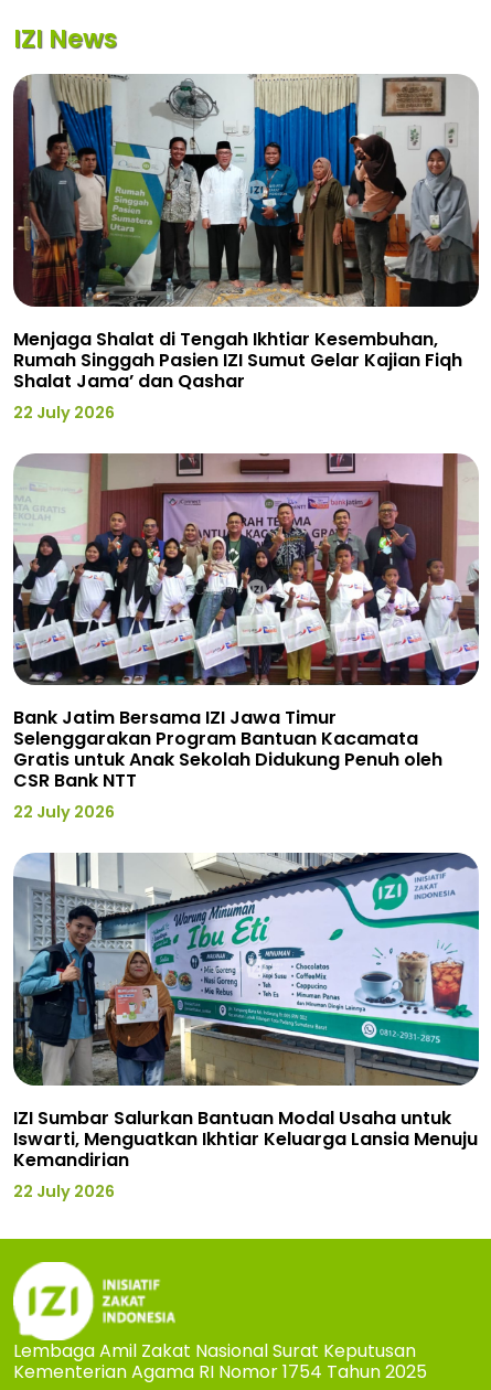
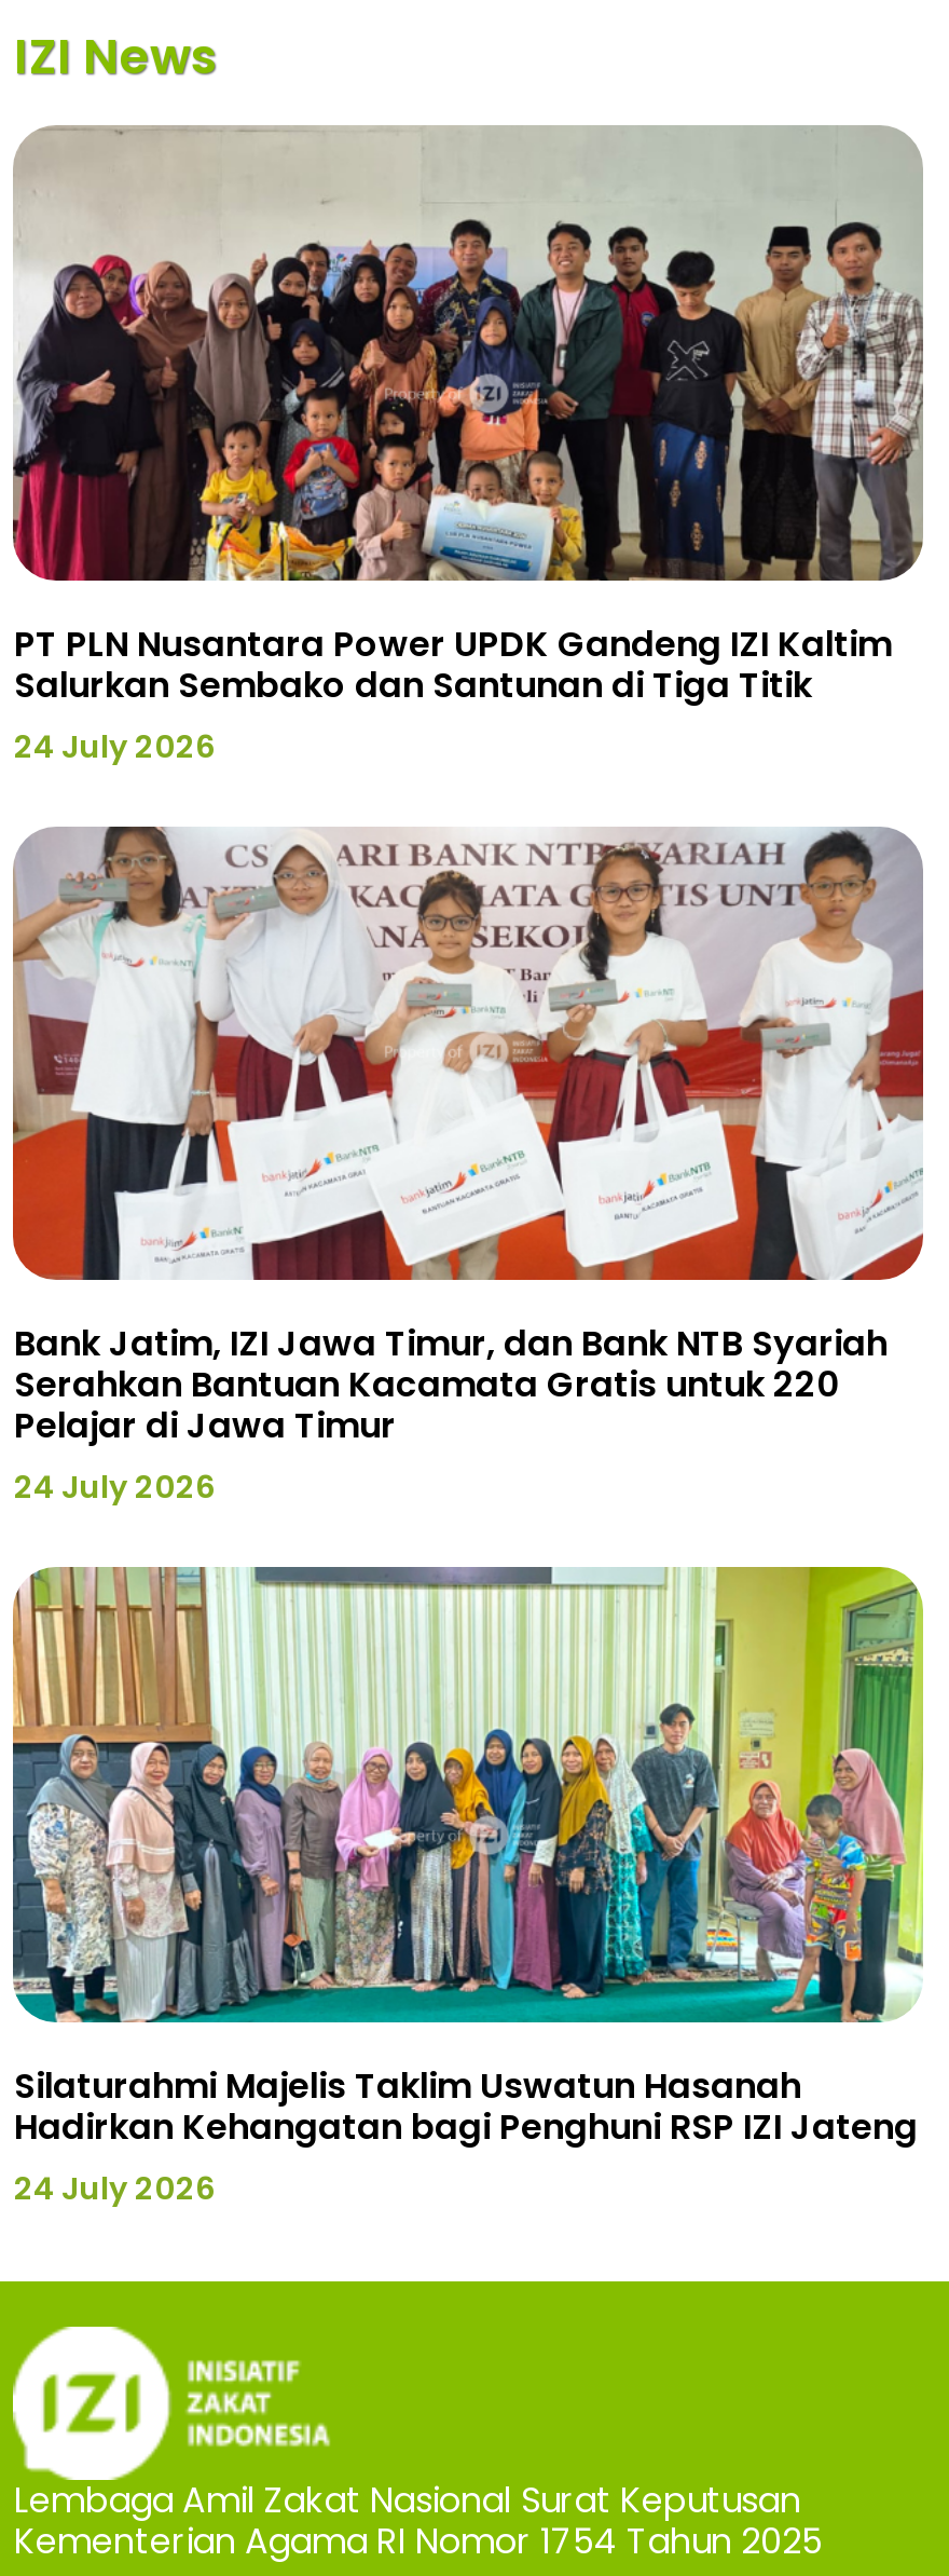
- [image]
+ [image]

- Menjaga Shalat di Tengah Ikhtiar Kesembuhan,
- Rumah Singgah Pasien IZI Sumut Gelar Kajian Fiqh
- Shalat Jama’ dan Qashar
- 22 July 2026
+ PT PLN Nusantara Power UPDK Gandeng IZI Kaltim
+ Salurkan Sembako dan Santunan di Tiga Titik
+ 24 July 2026

- [image]
- Bank Jatim Bersama IZI Jawa Timur
- Selenggarakan Program Bantuan Kacamata
- Gratis untuk Anak Sekolah Didukung Penuh oleh
- CSR Bank NTT
- 22 July 2026
+ [image]
+ Bank Jatim, IZI Jawa Timur, dan Bank NTB Syariah
+ Serahkan Bantuan Kacamata Gratis untuk 220
+ Pelajar di Jawa Timur
+ 24 July 2026

- [image]
- IZI Sumbar Salurkan Bantuan Modal Usaha untuk
- Iswarti, Menguatkan Ikhtiar Keluarga Lansia Menuju
- Kemandirian
- 22 July 2026
+ [image]
+ Silaturahmi Majelis Taklim Uswatun Hasanah
+ Hadirkan Kehangatan bagi Penghuni RSP IZI Jateng
+ 24 July 2026
